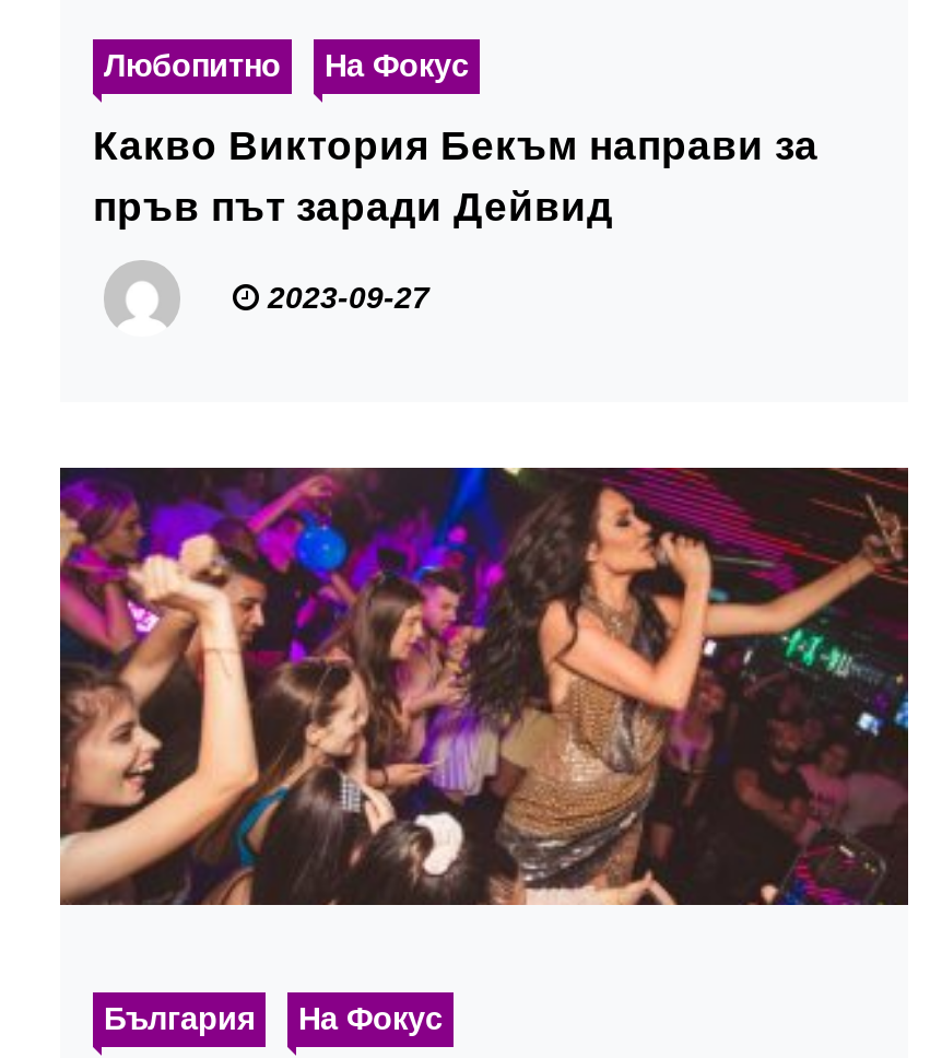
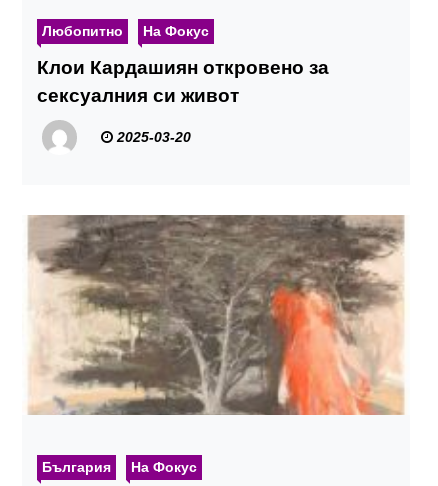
- Какво Виктория Бекъм направи за
- пръв път заради Дейвид
+ Клои Кардашиян откровено за
+ сексуалния си живот

- 2023-09-27
+ 2025-03-20

- [image]
+ [image]
